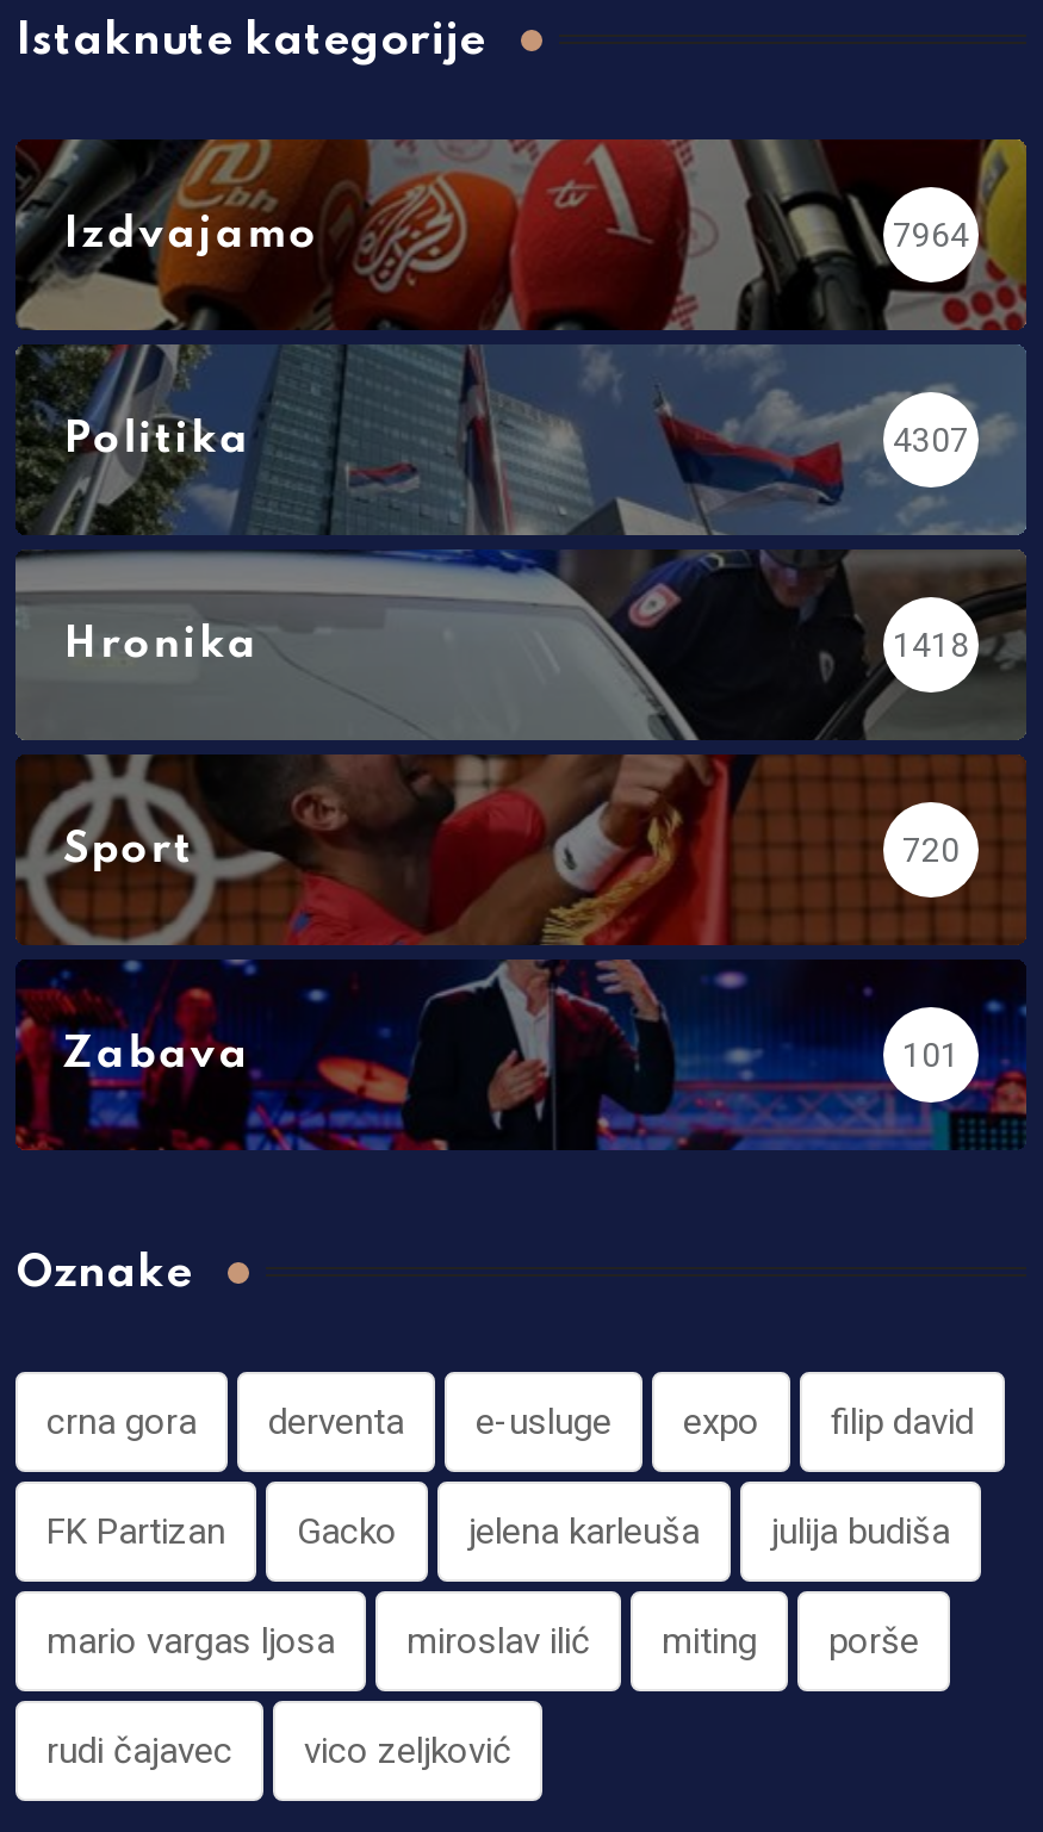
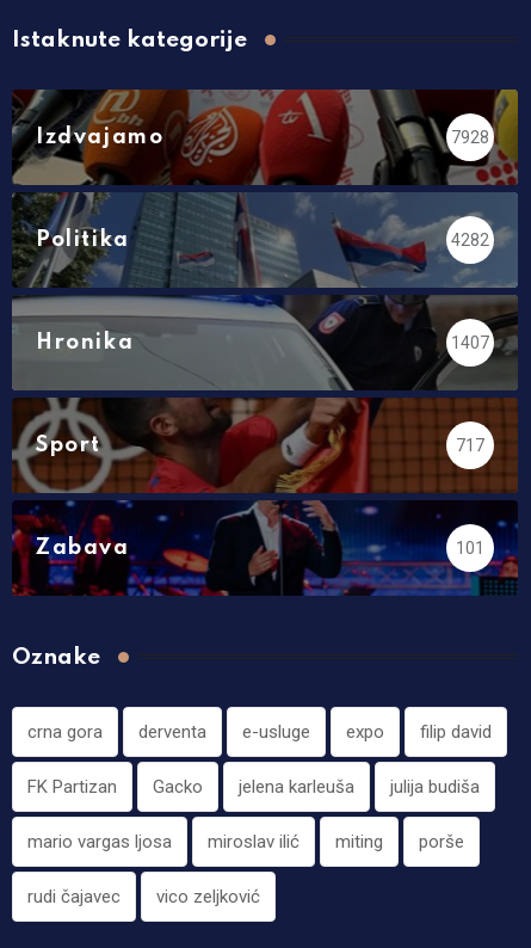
- 7964
+ 7928

- 4307
+ 4282

- 1418
+ 1407

- 720
+ 717
